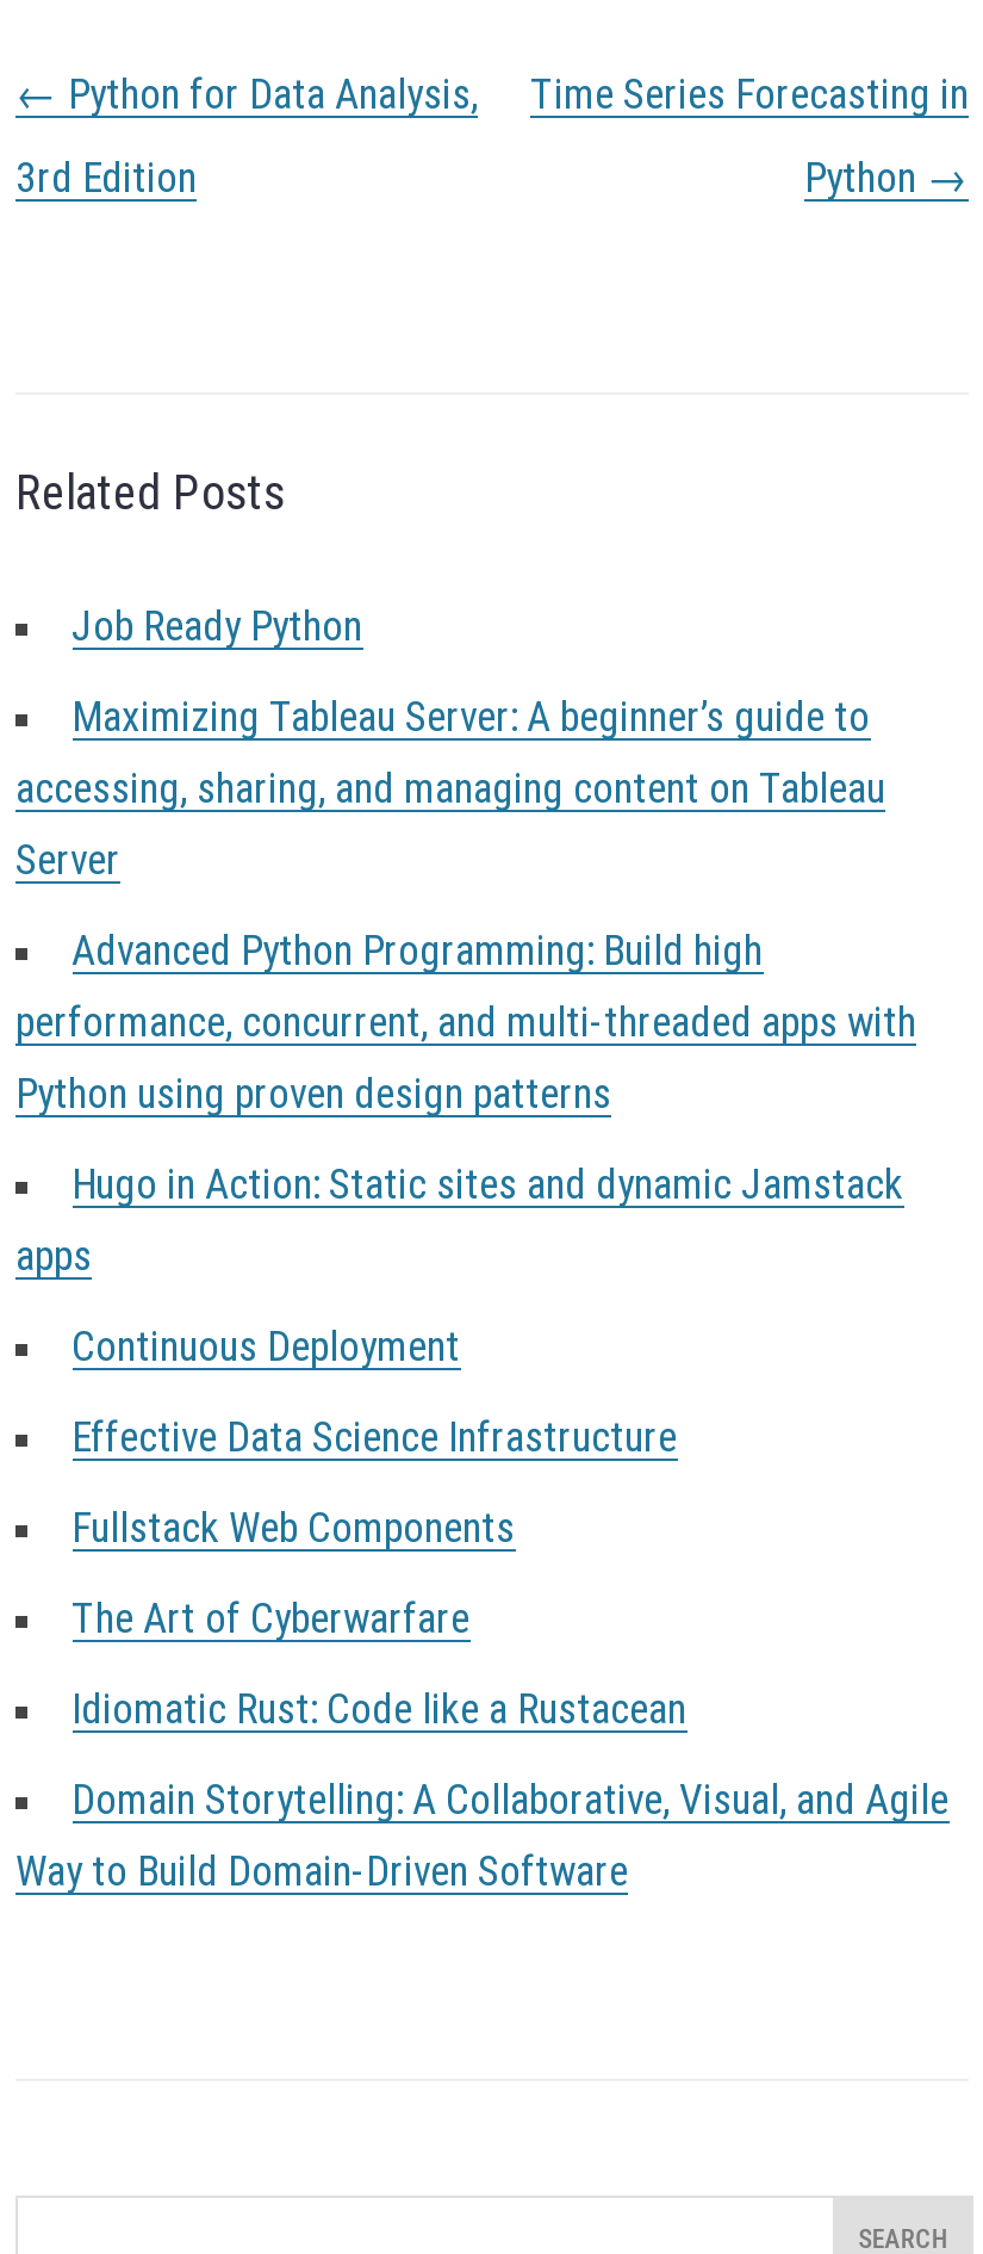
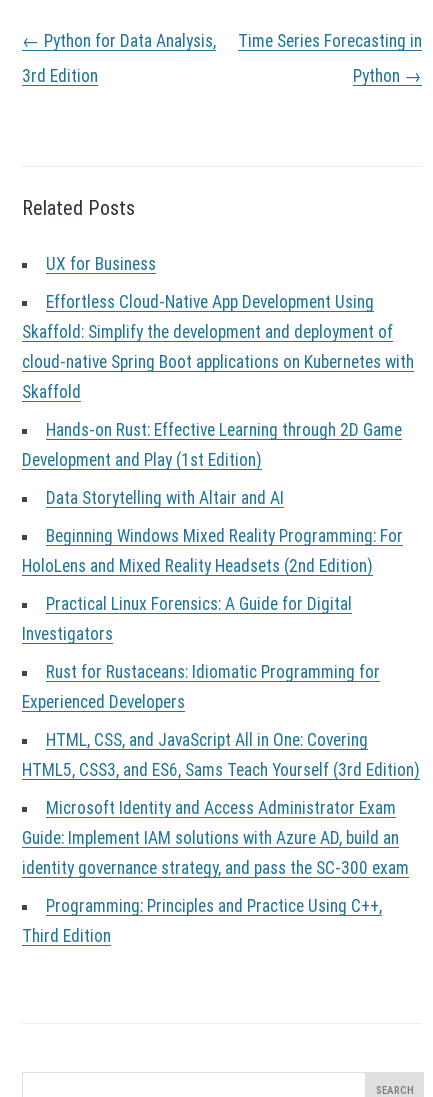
- Job Ready Python
- Maximizing Tableau Server: A beginner’s guide to
- accessing, sharing, and managing content on Tableau
- Server
- Advanced Python Programming: Build high
- performance, concurrent, and multi-threaded apps with
- Python using proven design patterns
- Hugo in Action: Static sites and dynamic Jamstack
- apps
- Continuous Deployment
- Effective Data Science Infrastructure
- Fullstack Web Components
- The Art of Cyberwarfare
- Idiomatic Rust: Code like a Rustacean
- Domain Storytelling: A Collaborative, Visual, and Agile
- Way to Build Domain-Driven Software
+ UX for Business
+ Effortless Cloud-Native App Development Using
+ Skaffold: Simplify the development and deployment of
+ cloud-native Spring Boot applications on Kubernetes with
+ Skaffold
+ Hands-on Rust: Effective Learning through 2D Game
+ Development and Play (1st Edition)
+ Data Storytelling with Altair and AI
+ Beginning Windows Mixed Reality Programming: For
+ HoloLens and Mixed Reality Headsets (2nd Edition)
+ Practical Linux Forensics: A Guide for Digital
+ Investigators
+ Rust for Rustaceans: Idiomatic Programming for
+ Experienced Developers
+ HTML, CSS, and JavaScript All in One: Covering
+ HTML5, CSS3, and ES6, Sams Teach Yourself (3rd Edition)
+ Microsoft Identity and Access Administrator Exam
+ Guide: Implement IAM solutions with Azure AD, build an
+ identity governance strategy, and pass the SC-300 exam
+ Programming: Principles and Practice Using C++,
+ Third Edition
